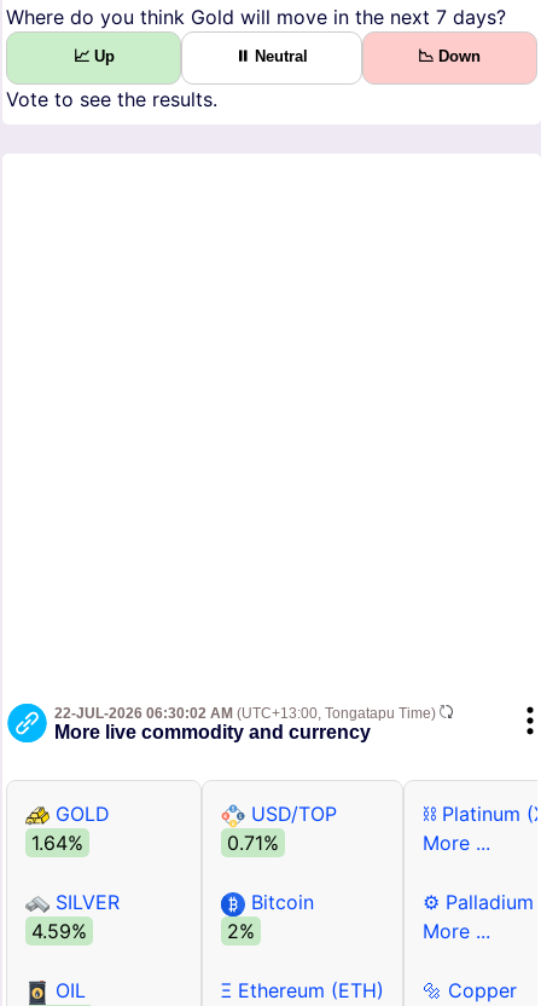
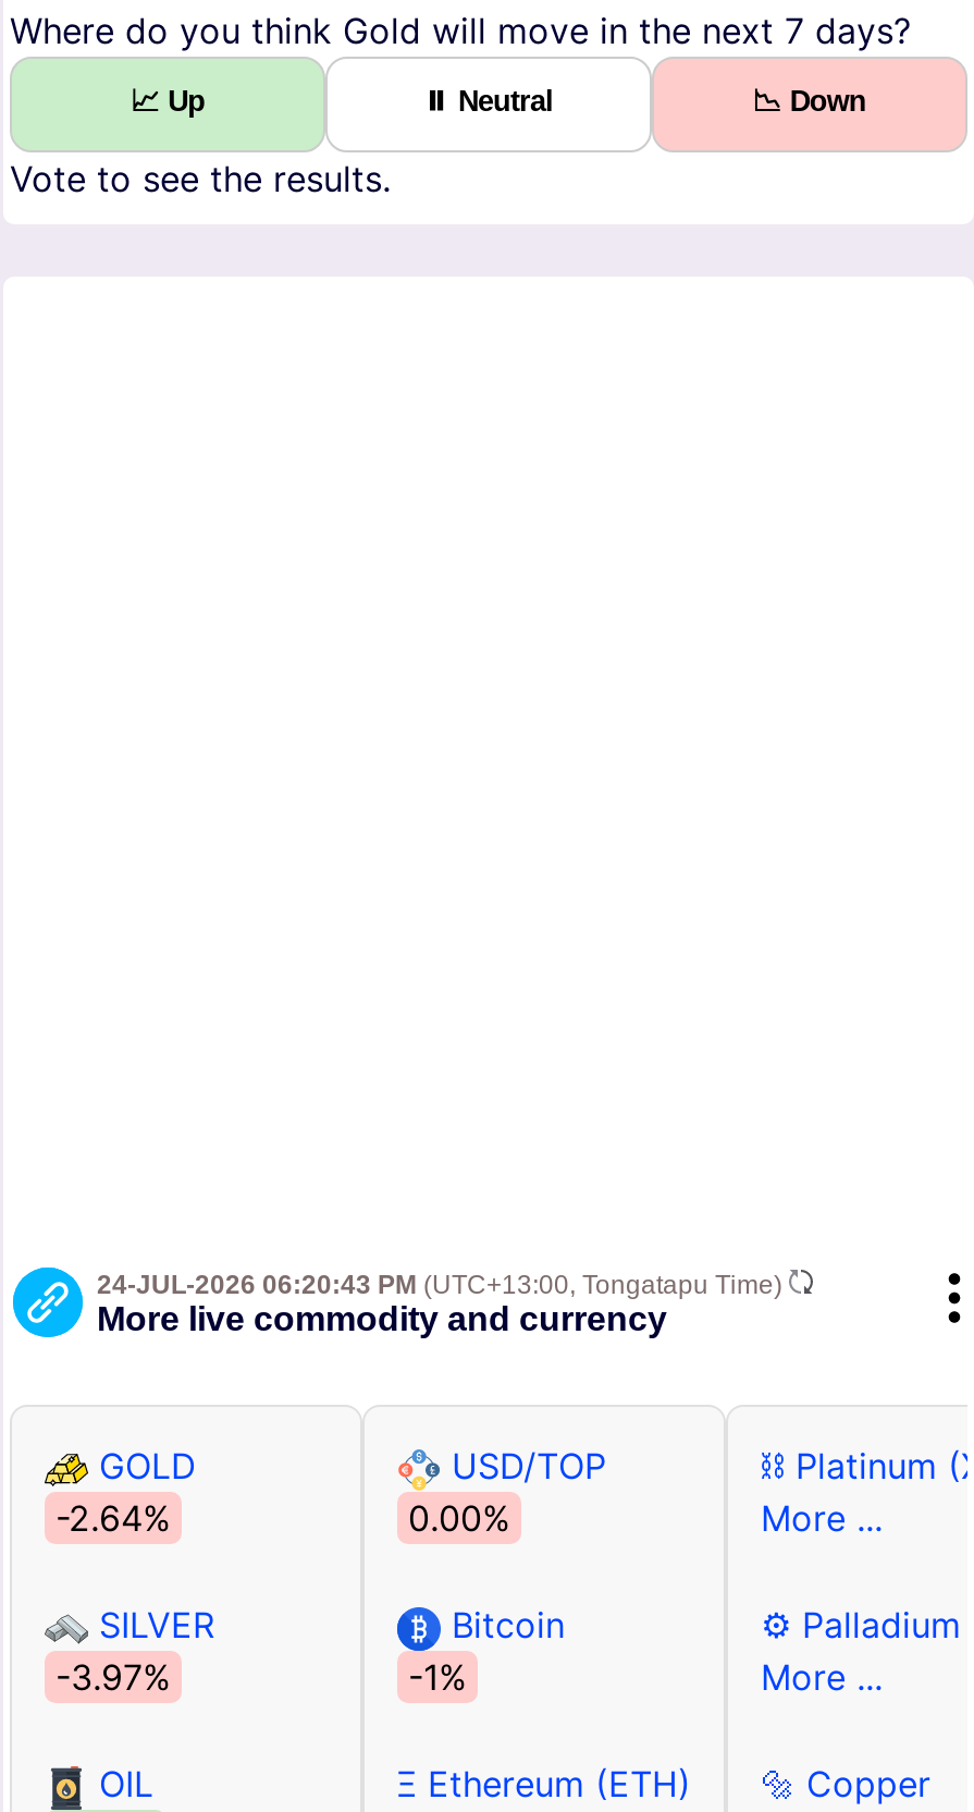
- 22-JUL-2026 06:30:02 AM (UTC+13:00, Tongatapu Time)
+ 24-JUL-2026 06:20:43 PM (UTC+13:00, Tongatapu Time)

- 1.64%
+ -2.64%

- 0.71%
+ 0.00%

- 4.59%
+ -3.97%

- 2%
+ -1%
